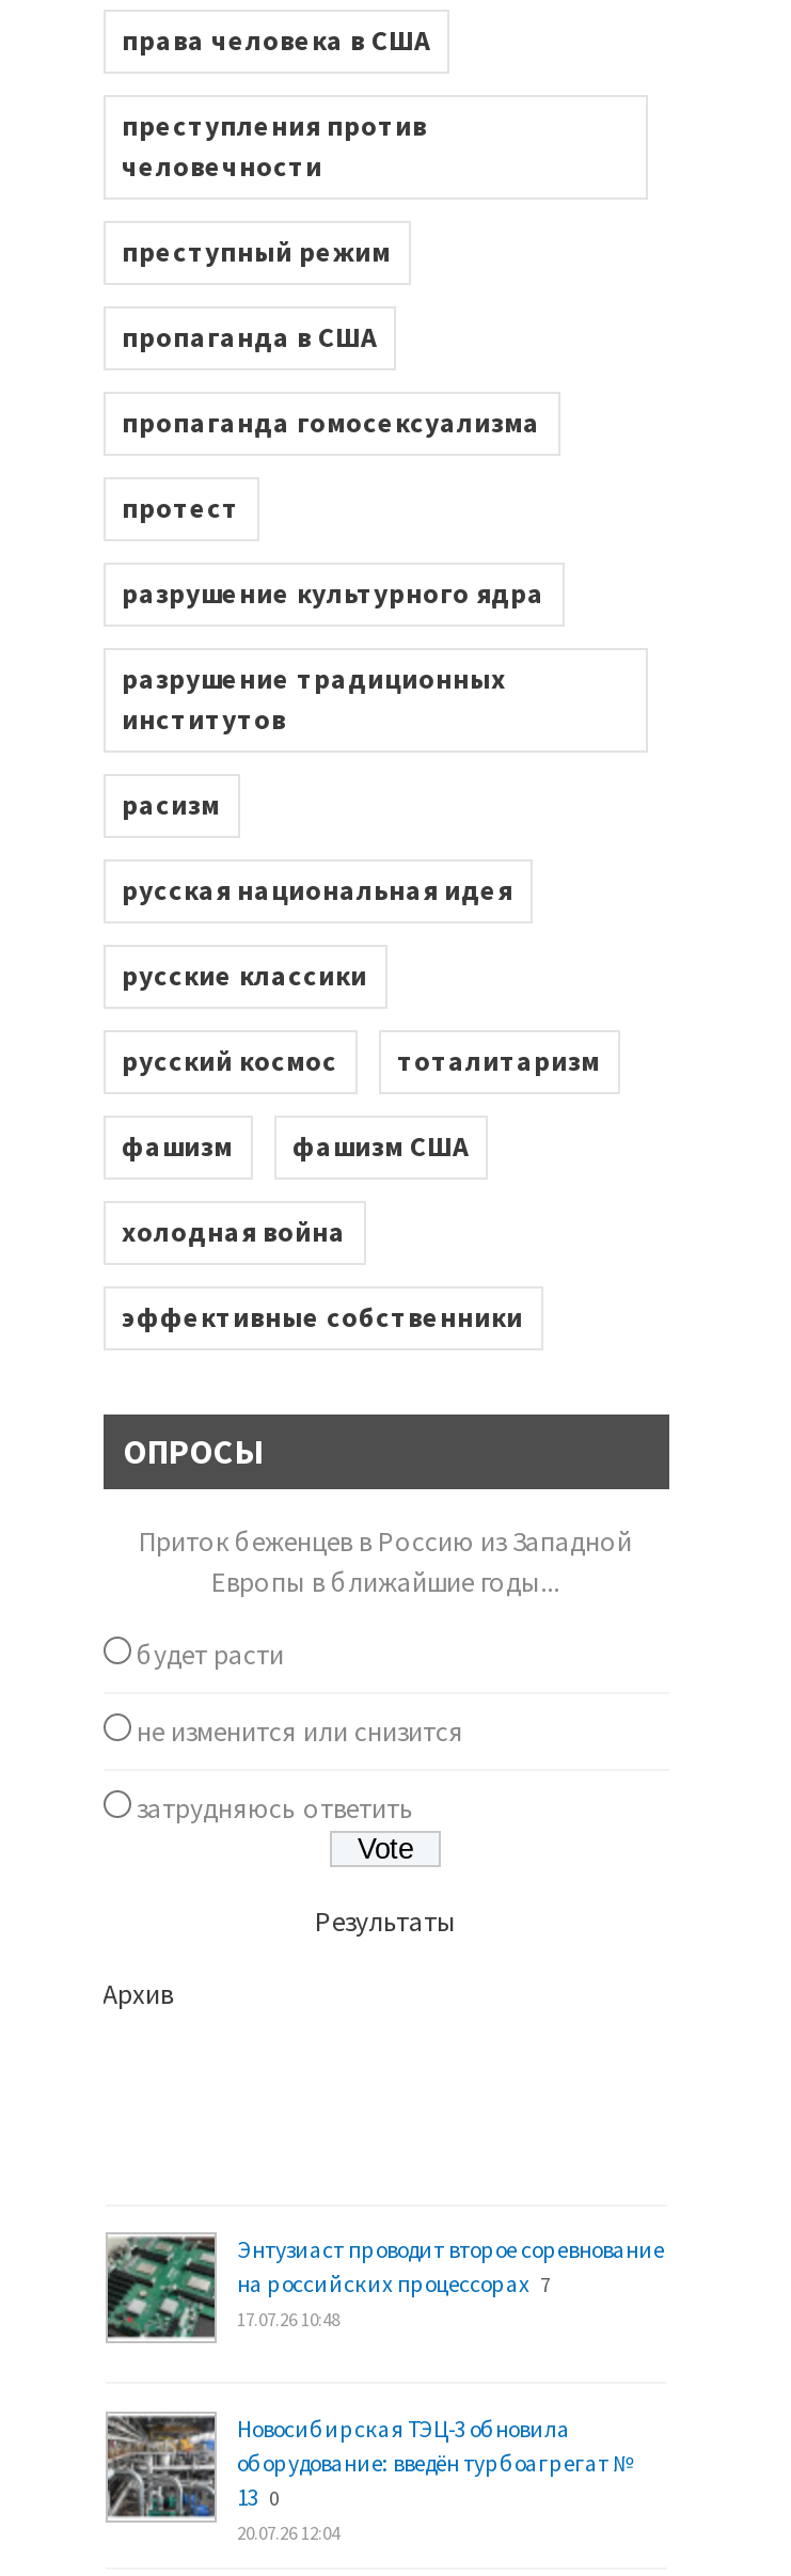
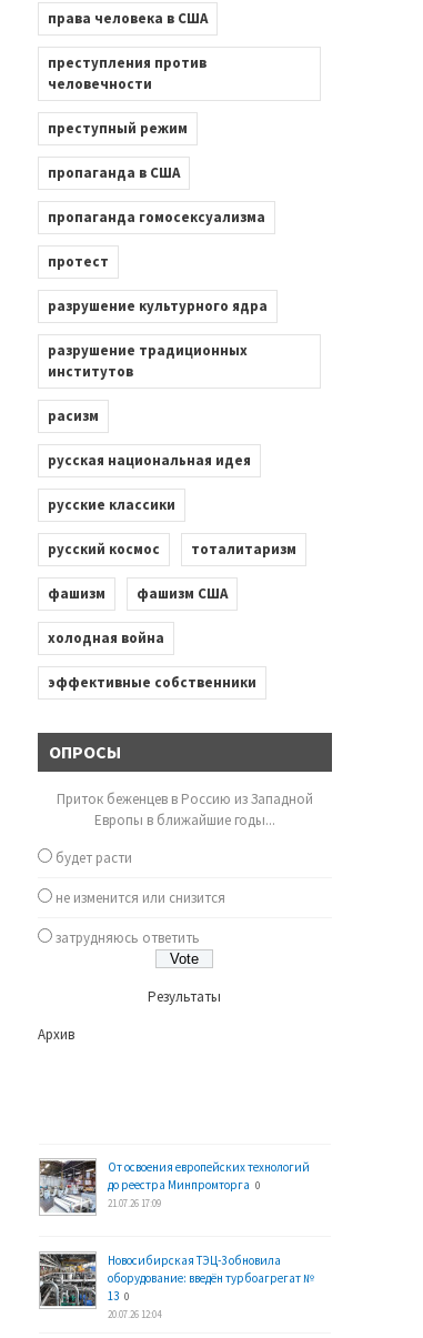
- [image]
- Энтузиаст проводит второе соревнование
- на российских процессорах 7
- 17.07.26 10:48
+ [image]
+ От освоения европейских технологий
+ до реестра Минпромторга 0
+ 21.07.26 17:09
